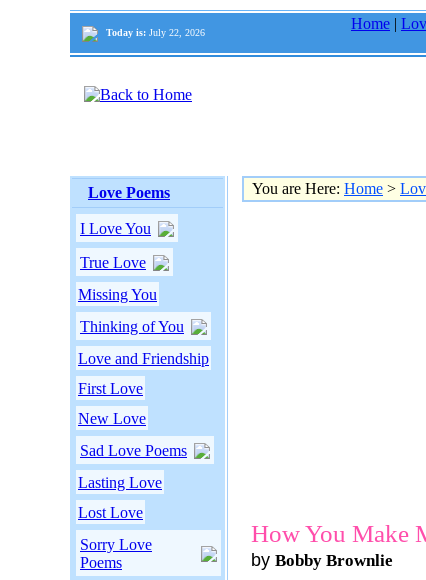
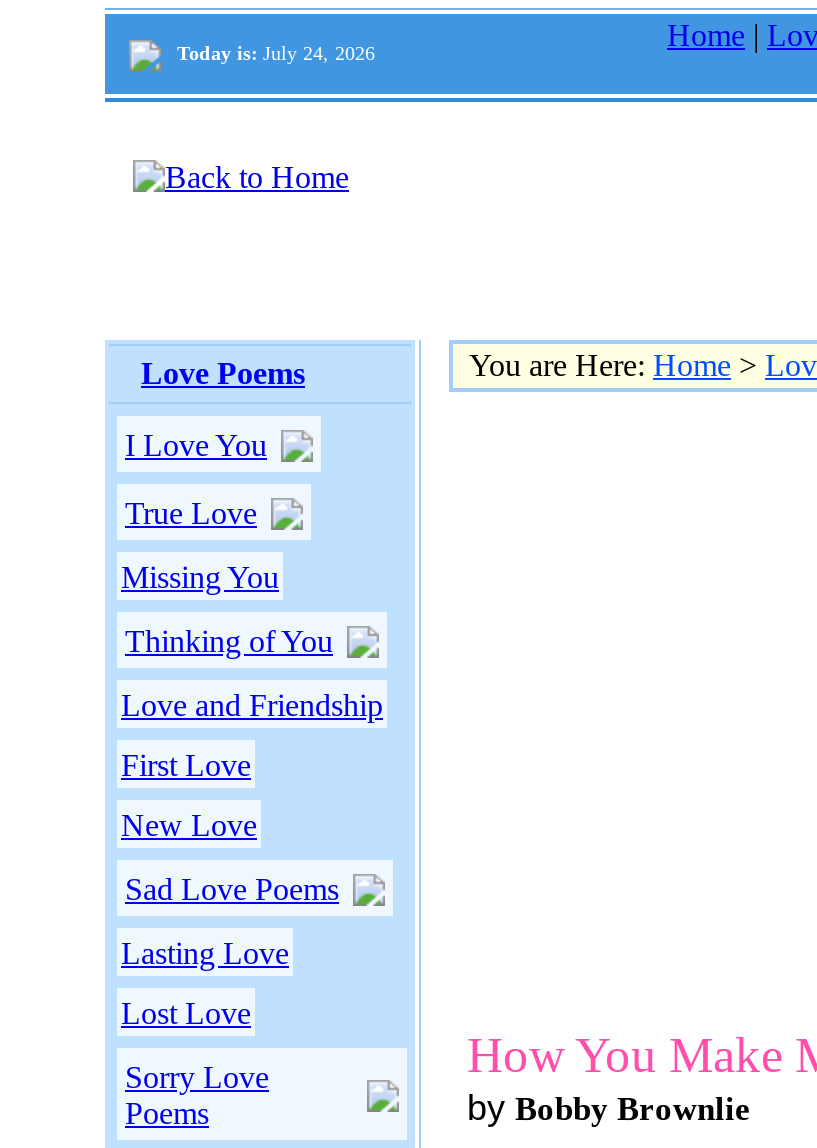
- Today is: July 22, 2026
+ Today is: July 24, 2026
